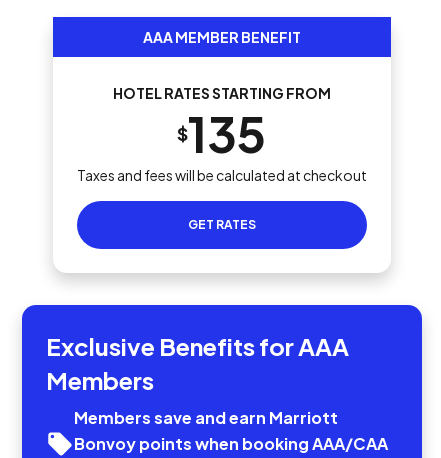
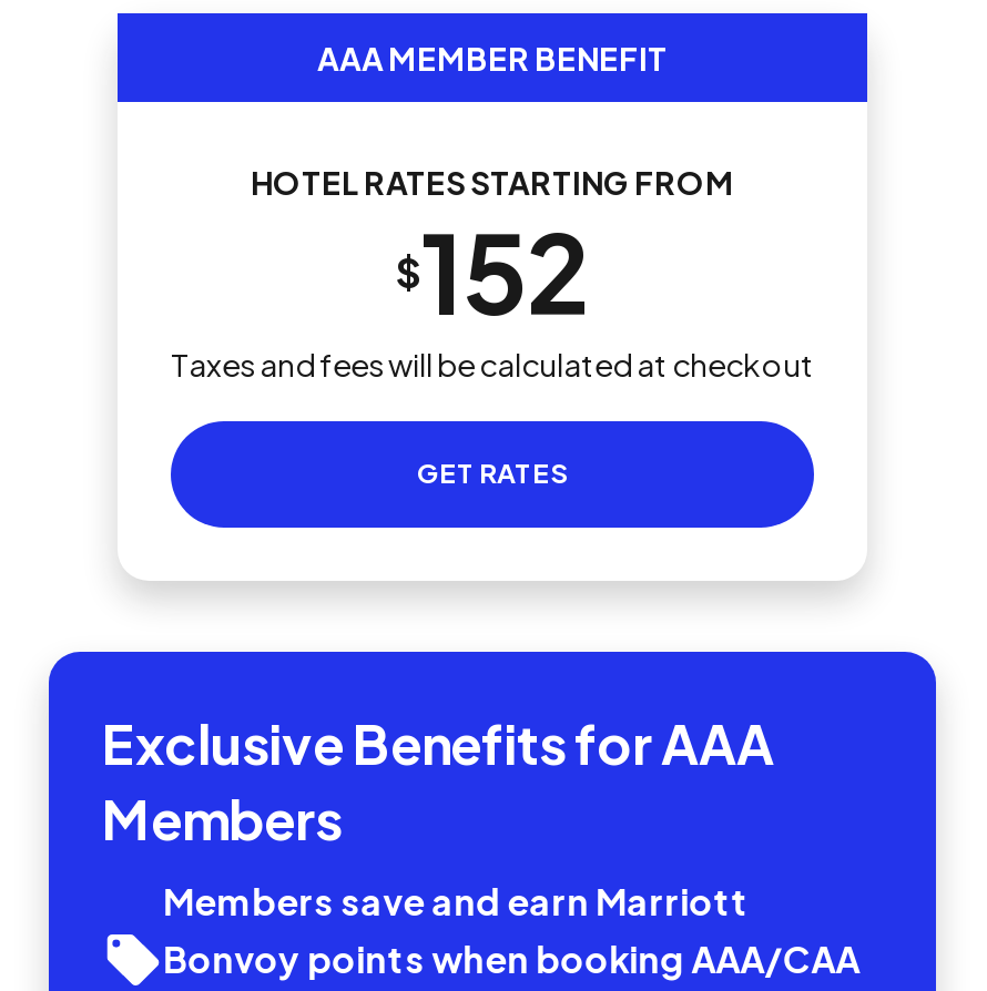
- $135
+ $152
